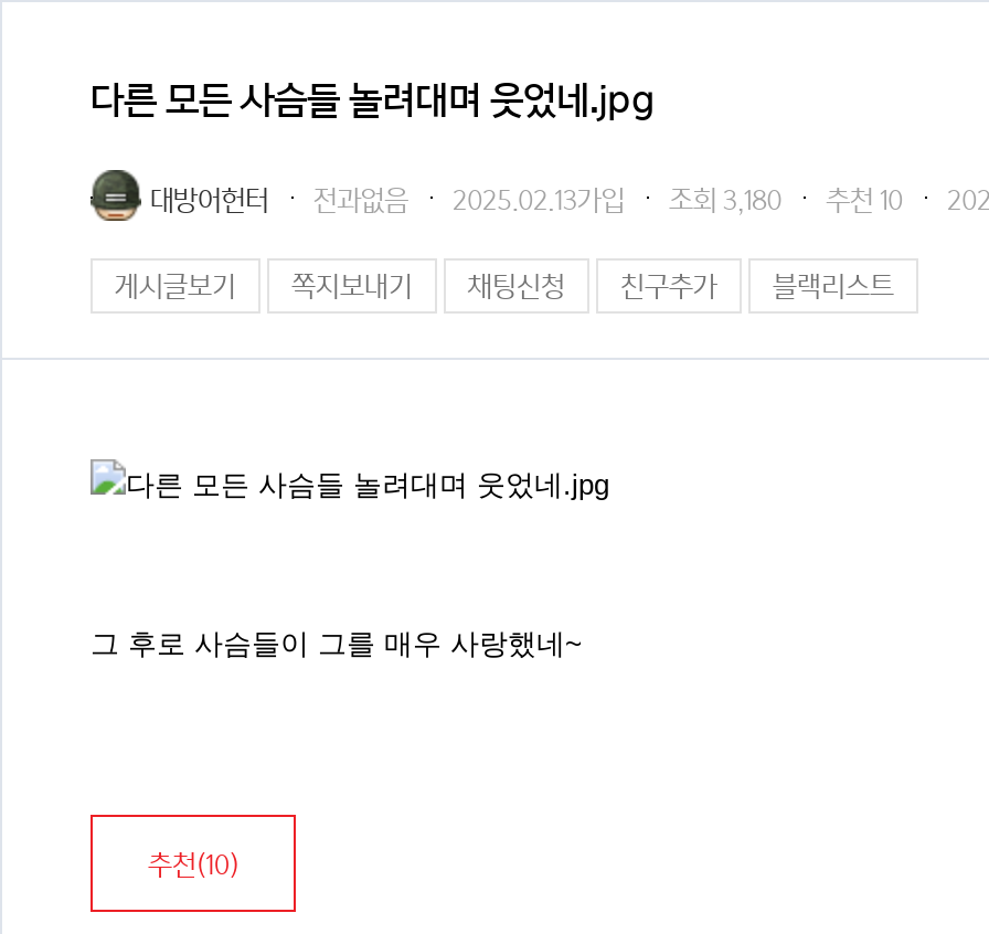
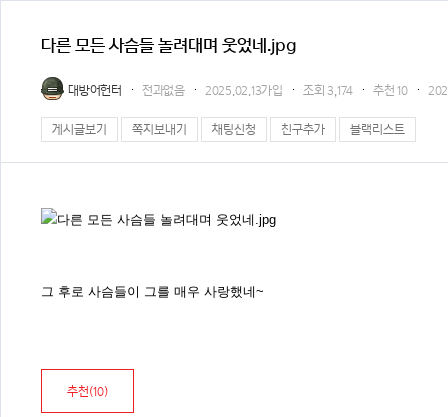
- 조회 3,180
+ 조회 3,174
